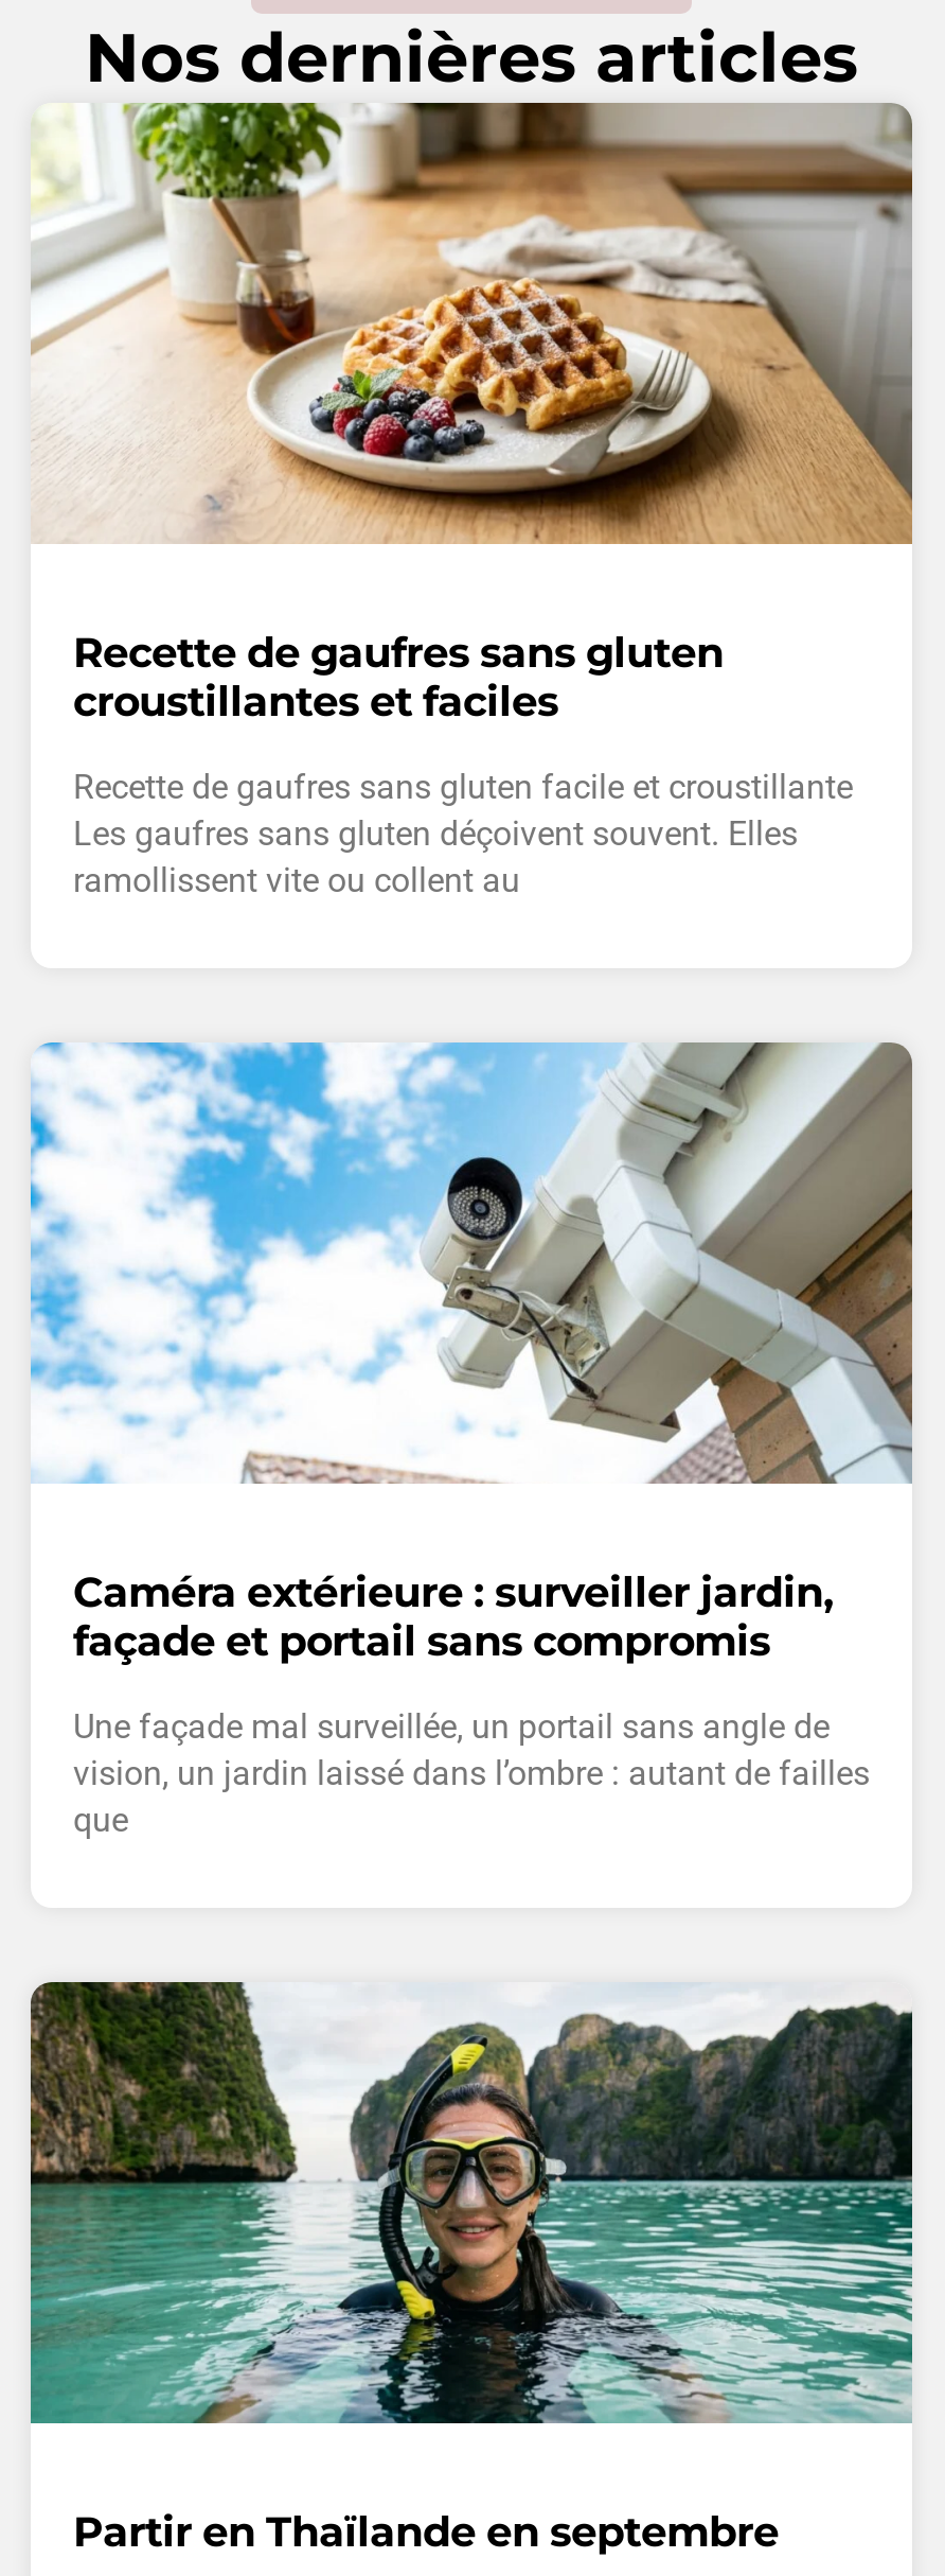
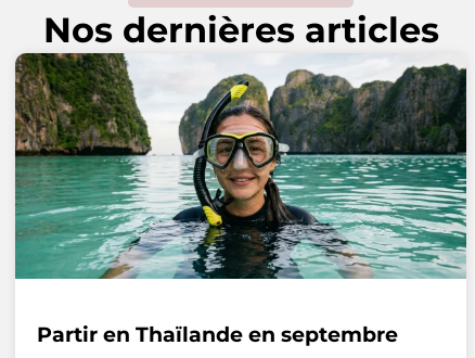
- [image]
- Recette de gaufres sans gluten
- croustillantes et faciles
- Recette de gaufres sans gluten facile et croustillante
- Les gaufres sans gluten déçoivent souvent. Elles
- ramollissent vite ou collent au

- [image]
- Caméra extérieure : surveiller jardin,
- façade et portail sans compromis
- Une façade mal surveillée, un portail sans angle de
- vision, un jardin laissé dans l’ombre : autant de failles
- que
